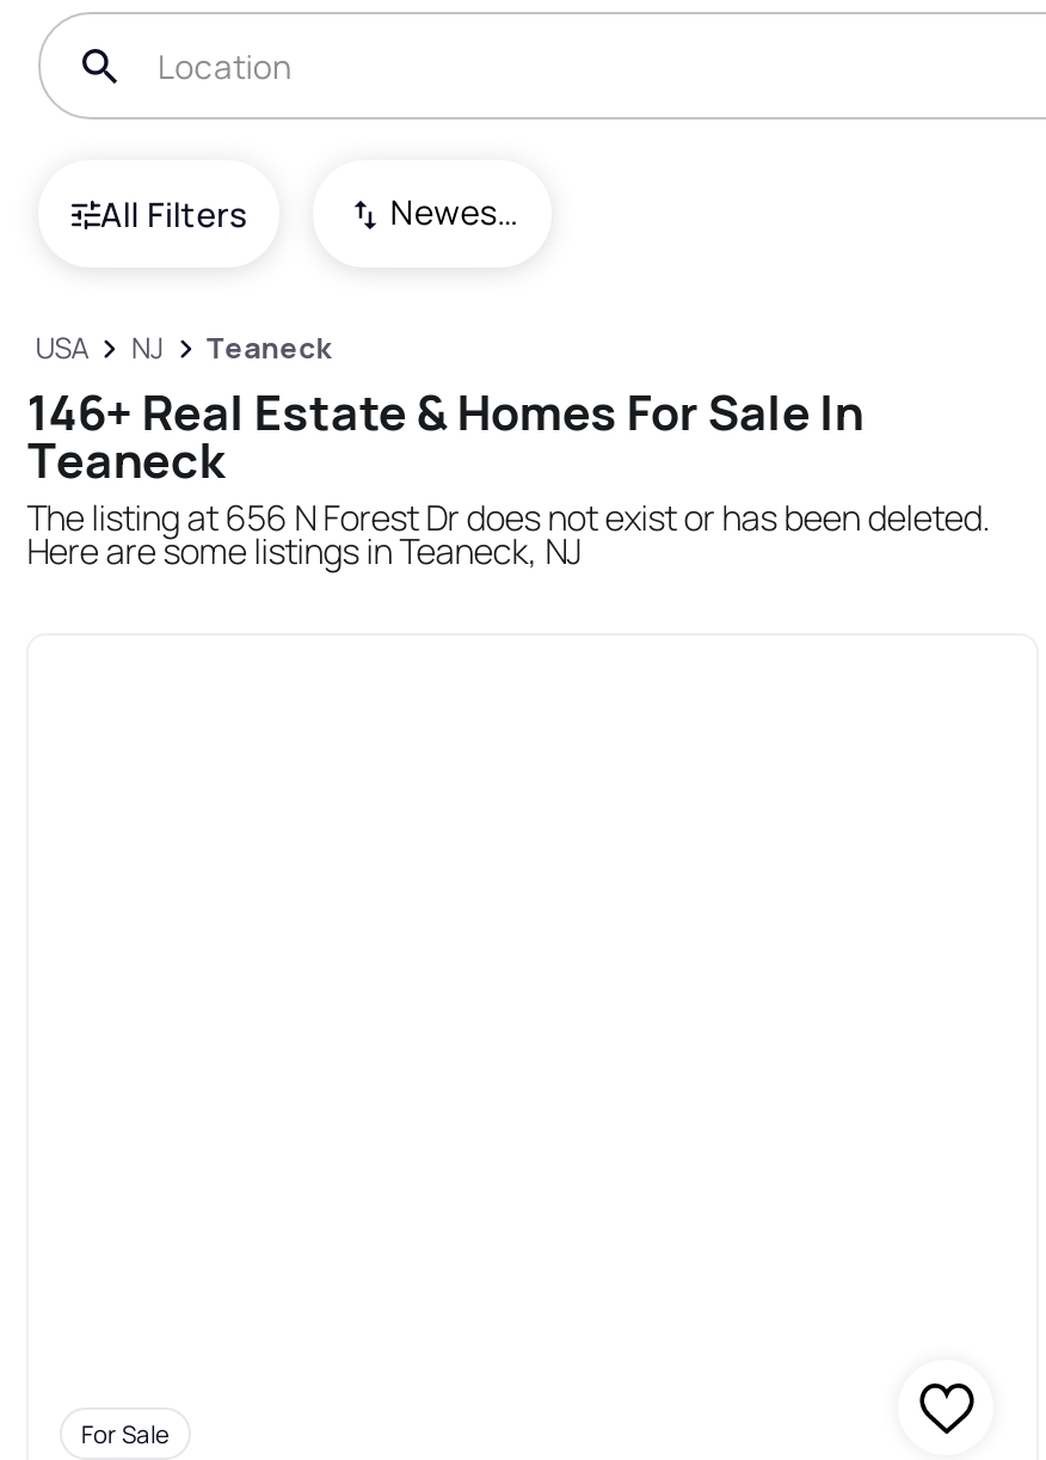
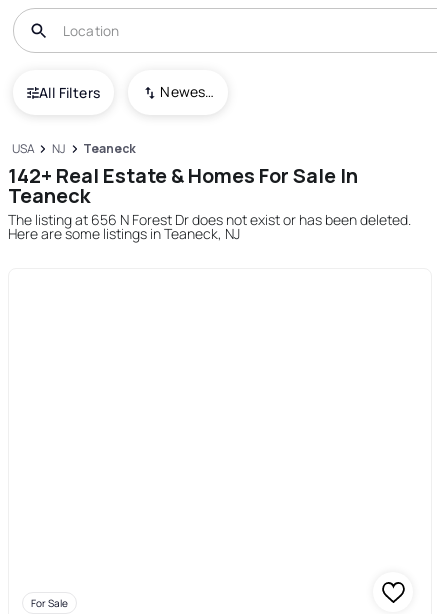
- 146+ Real Estate & Homes For Sale In
+ 142+ Real Estate & Homes For Sale In
